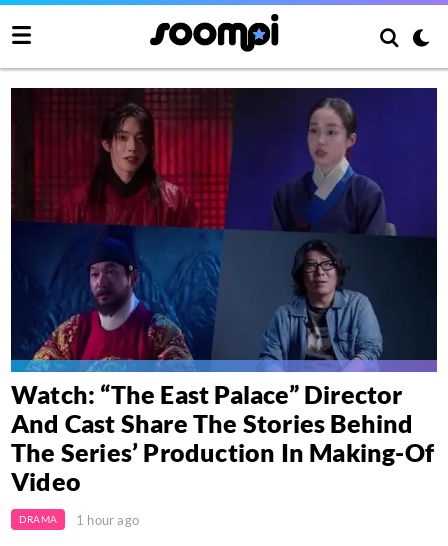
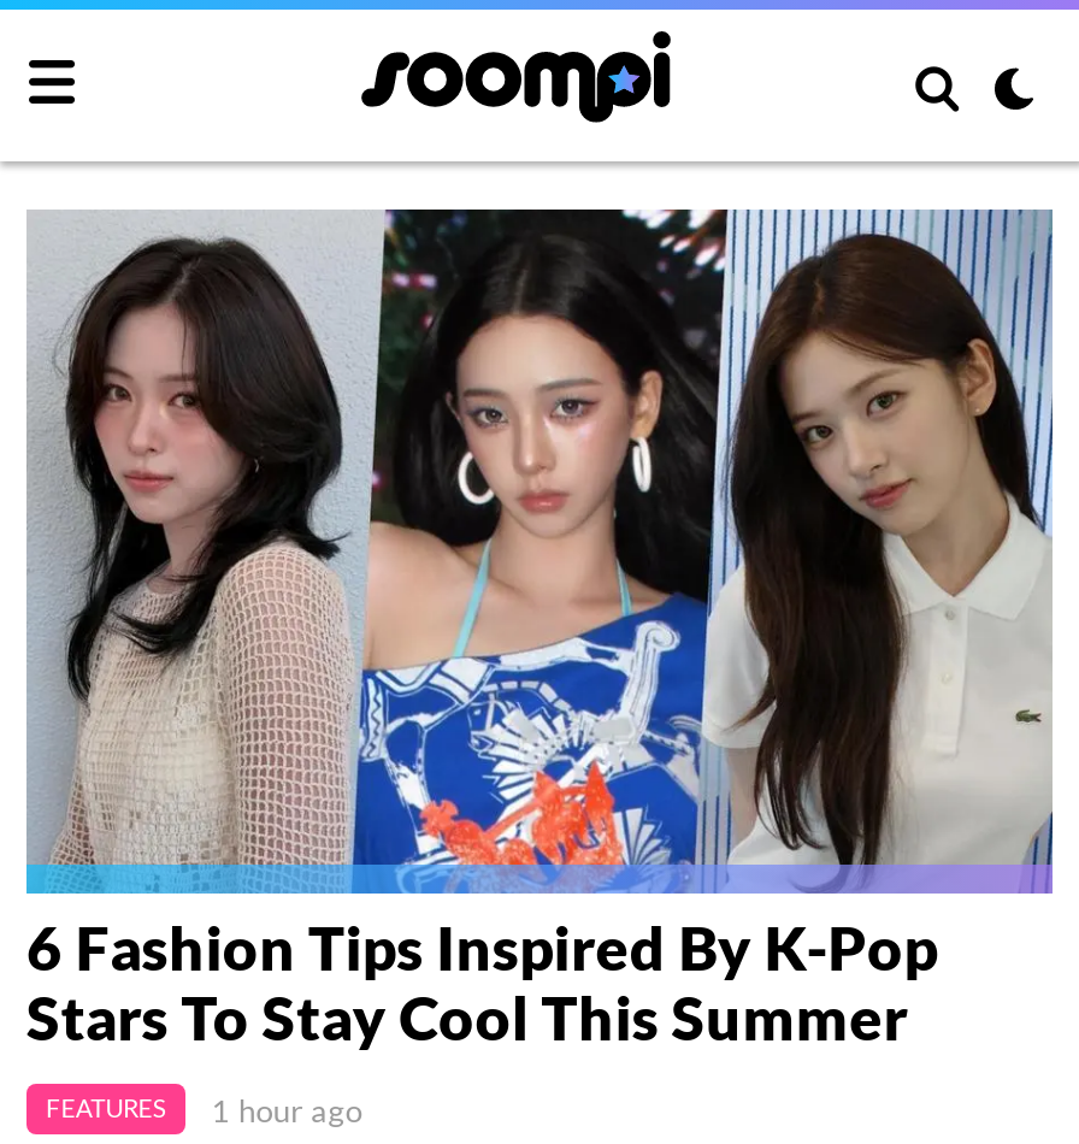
- [image]
- Watch: “The East Palace” Director
- And Cast Share The Stories Behind
- The Series’ Production In Making-Of
- Video
+ [image]
+ 6 Fashion Tips Inspired By K-Pop
+ Stars To Stay Cool This Summer

- DRAMA
+ FEATURES
